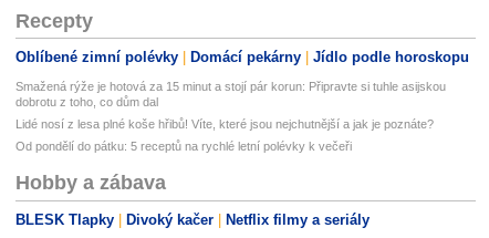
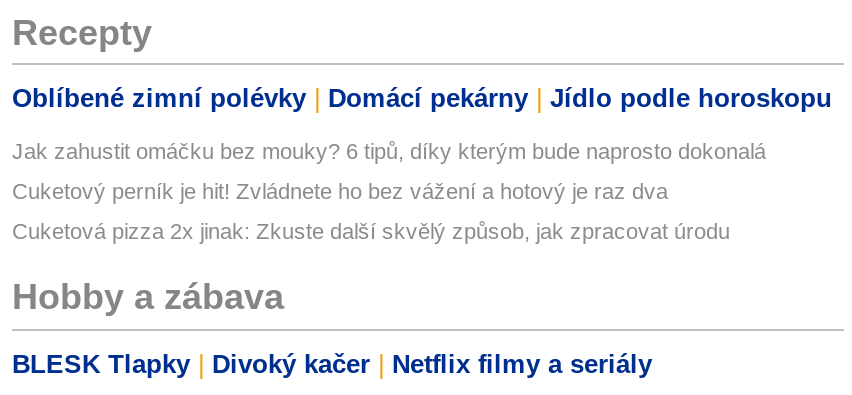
- Smažená rýže je hotová za 15 minut a stojí pár korun: Připravte si tuhle asijskou
- dobrotu z toho, co dům dal
+ Jak zahustit omáčku bez mouky? 6 tipů, díky kterým bude naprosto dokonalá

- Lidé nosí z lesa plné koše hřibů! Víte, které jsou nejchutnější a jak je poznáte?
+ Cuketový perník je hit! Zvládnete ho bez vážení a hotový je raz dva

- Od pondělí do pátku: 5 receptů na rychlé letní polévky k večeři
+ Cuketová pizza 2x jinak: Zkuste další skvělý způsob, jak zpracovat úrodu
